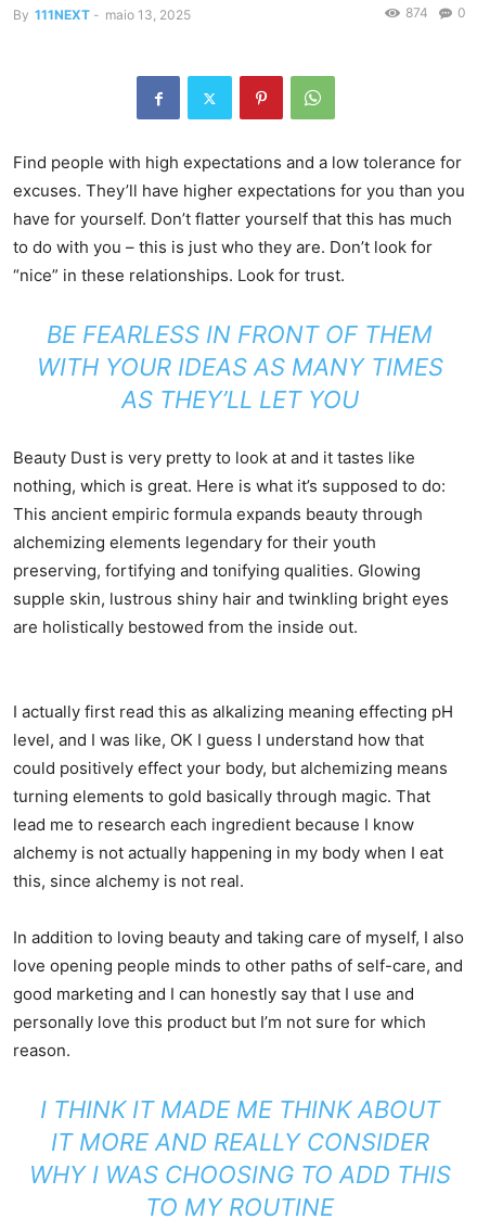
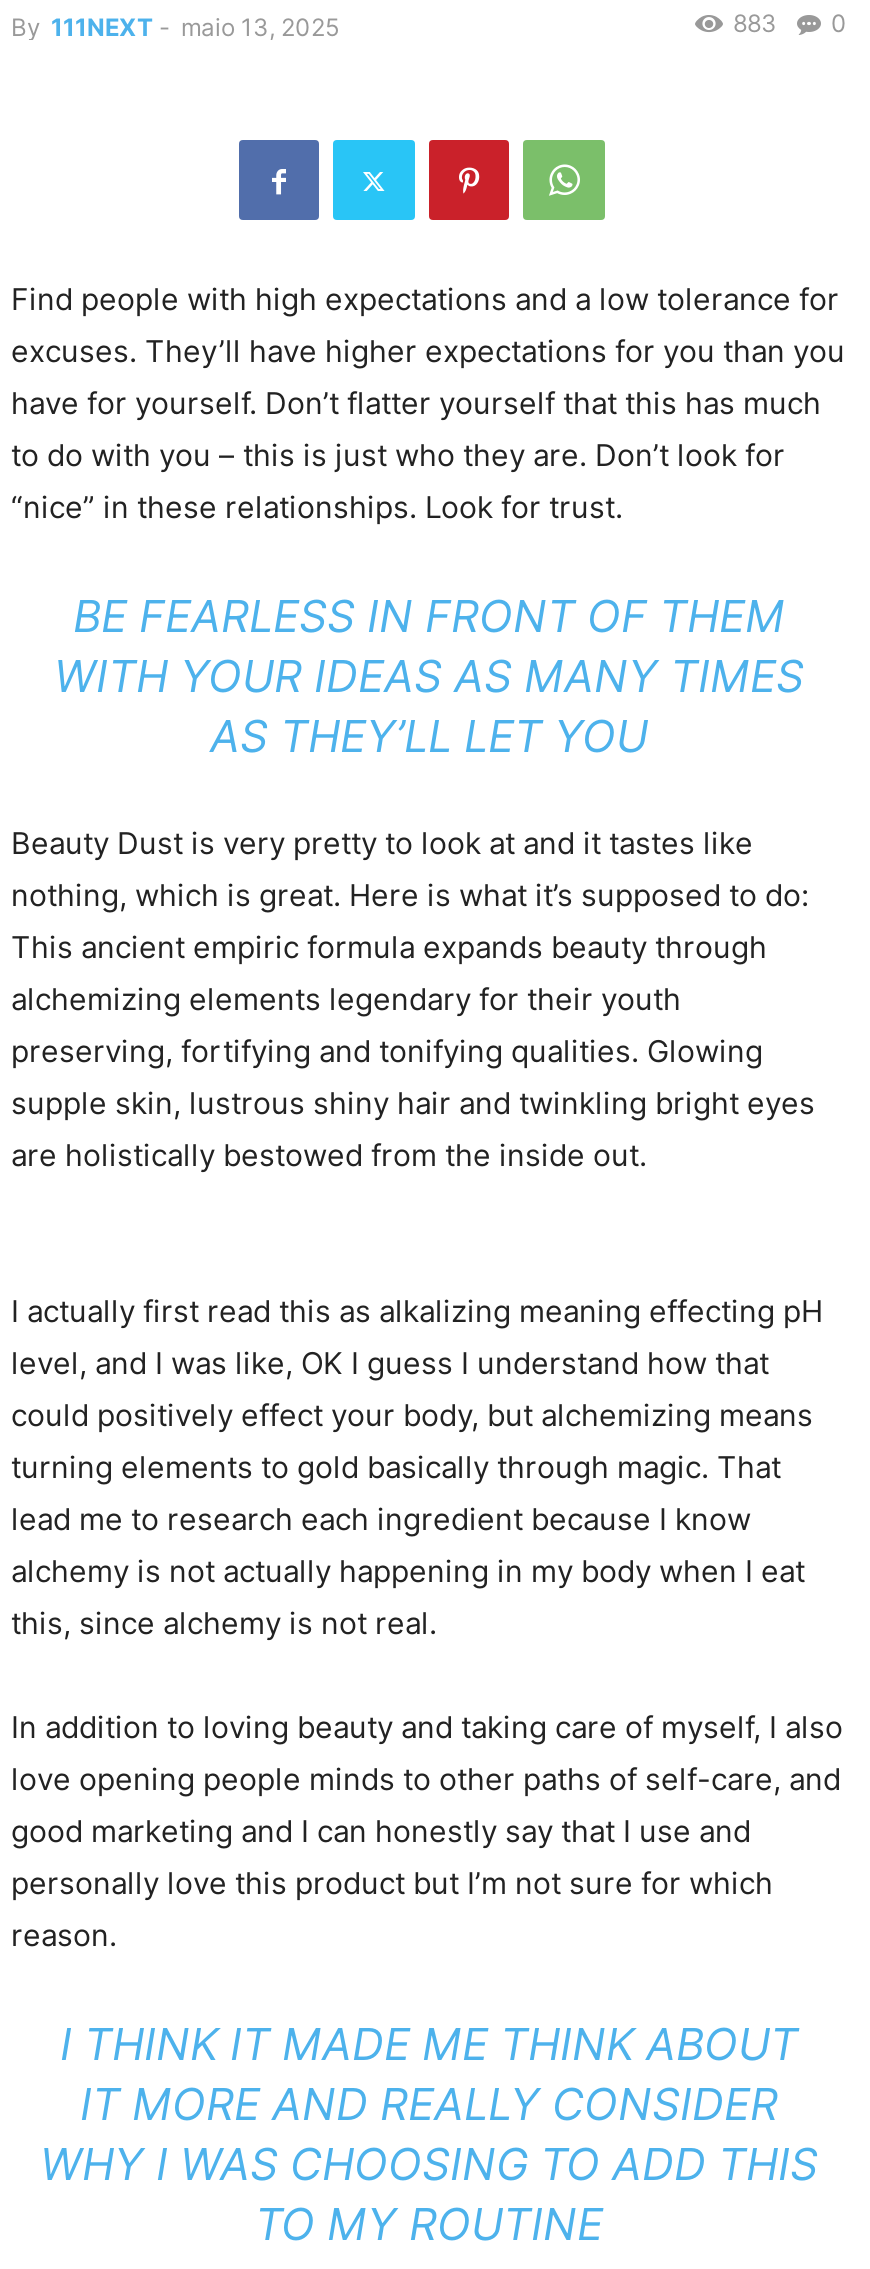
- 874 0
+ 883 0
